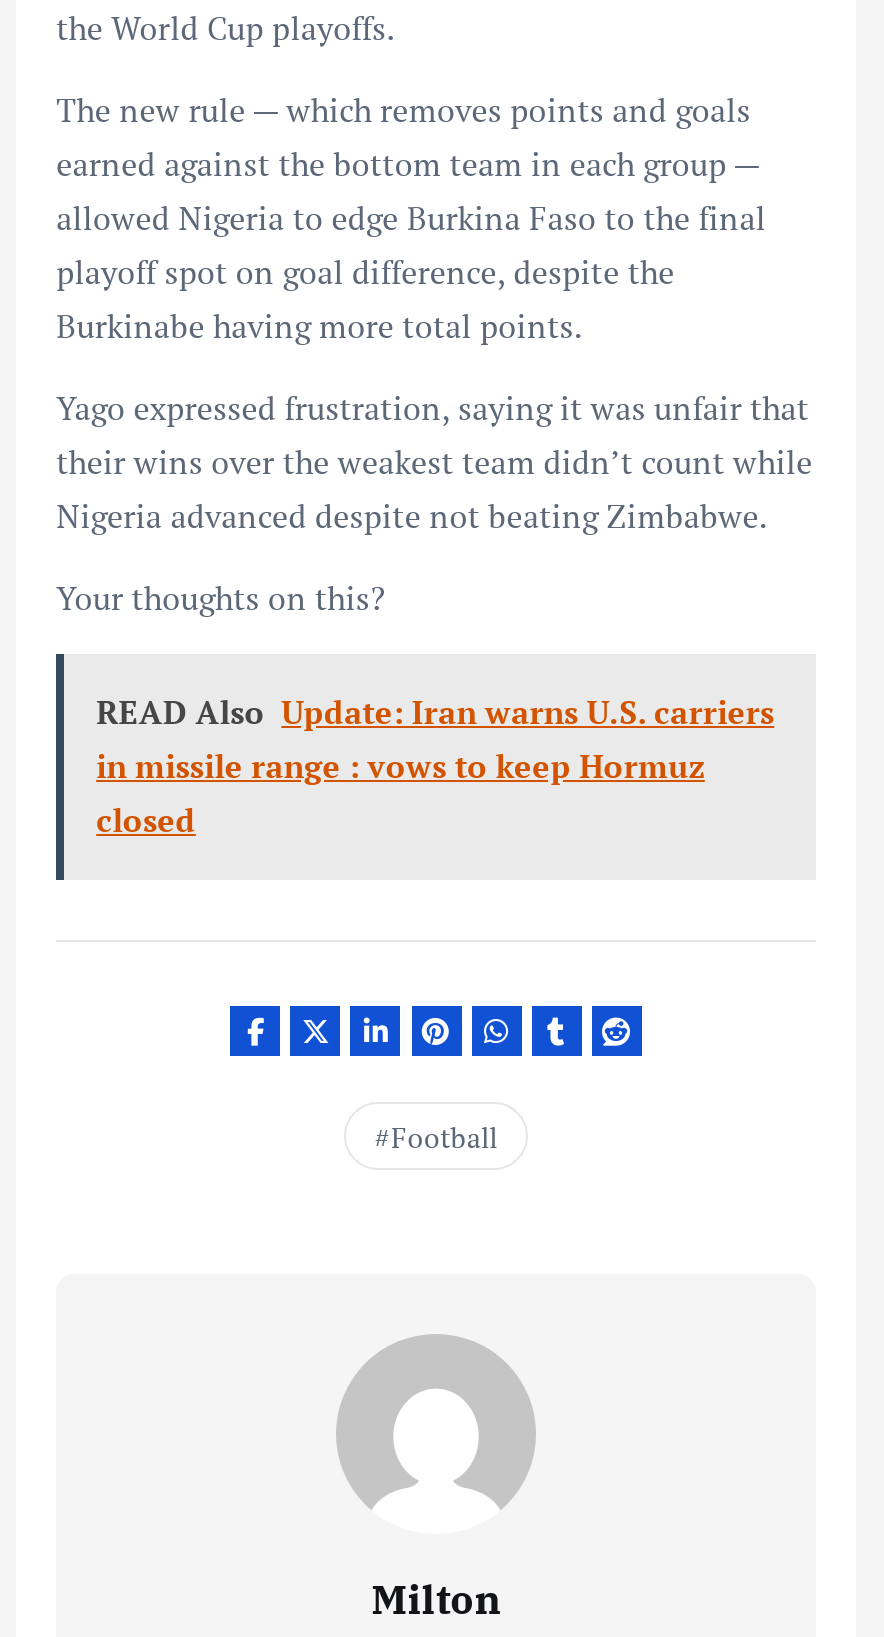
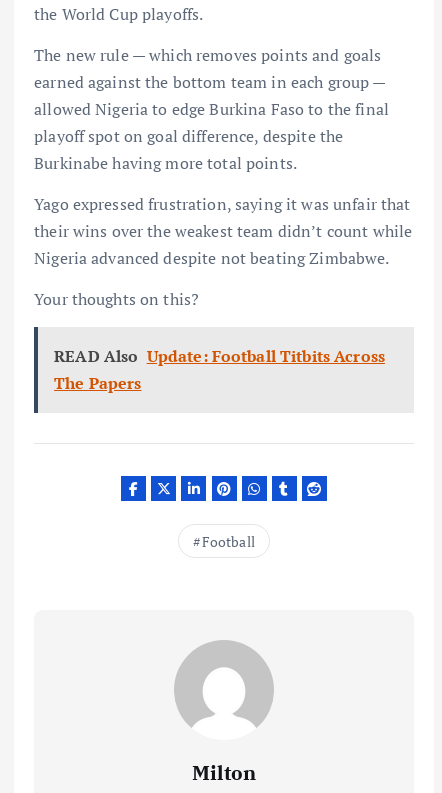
- READ Also Update: Iran warns U.S. carriers
- in missile range : vows to keep Hormuz
- closed
+ READ Also Update: Football Titbits Across
+ The Papers
